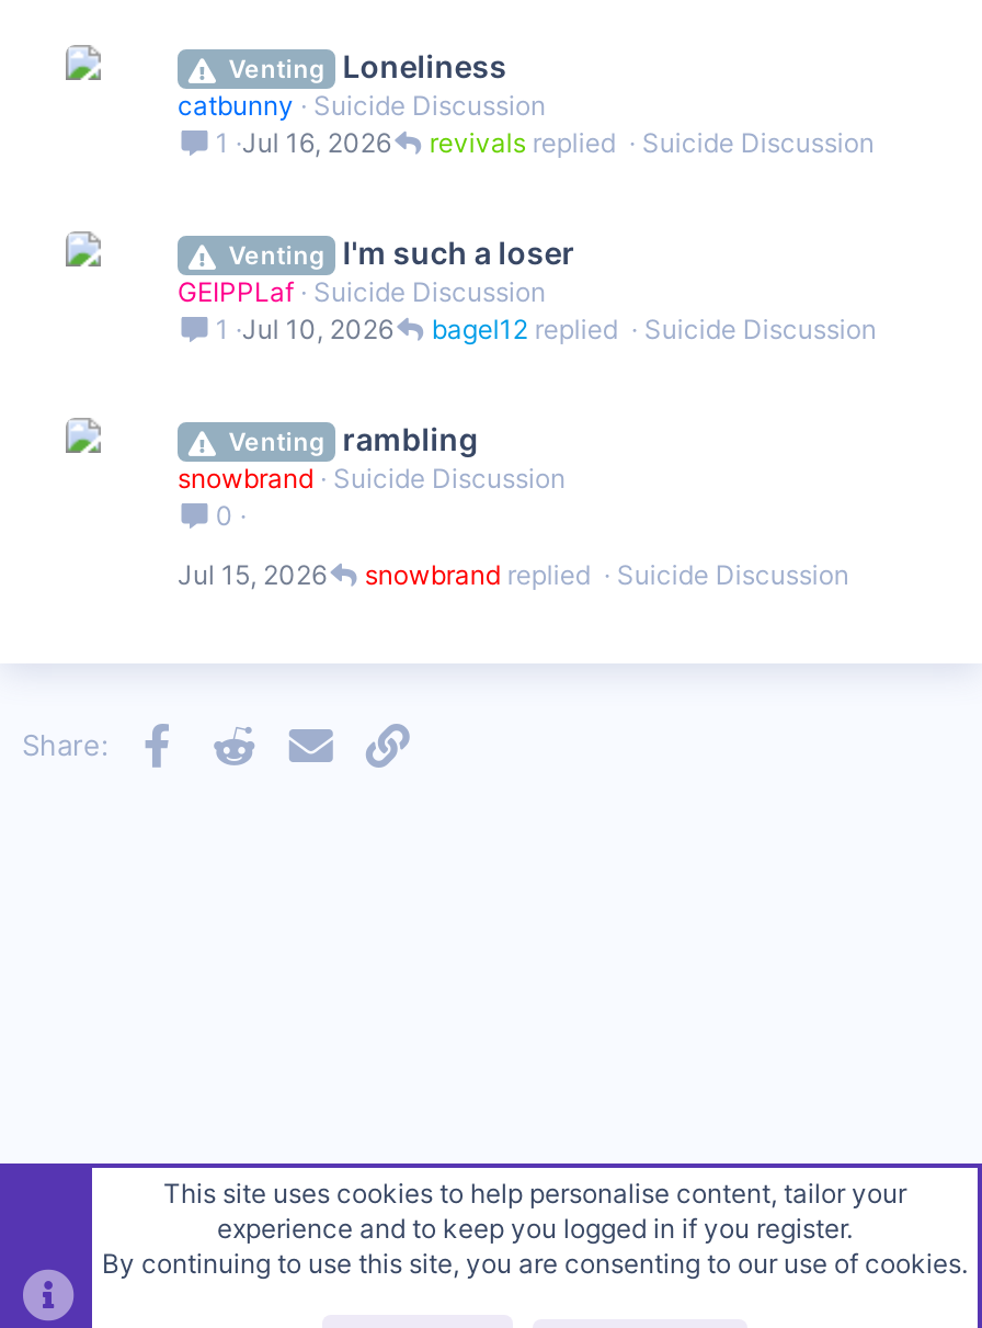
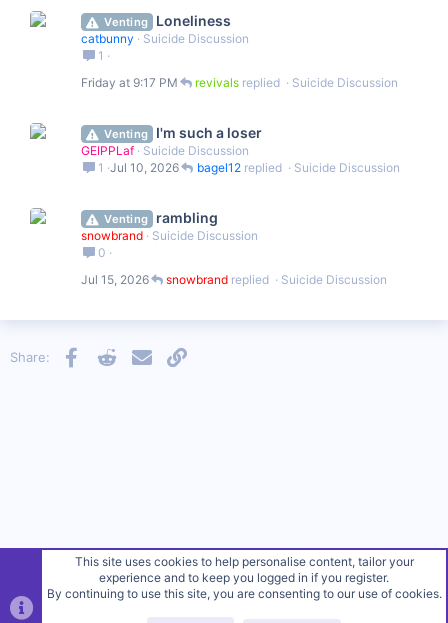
- Jul 16, 2026
+ Friday at 9:17 PM
